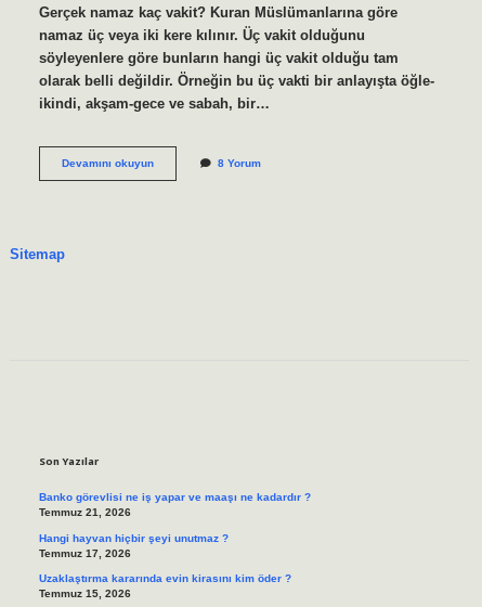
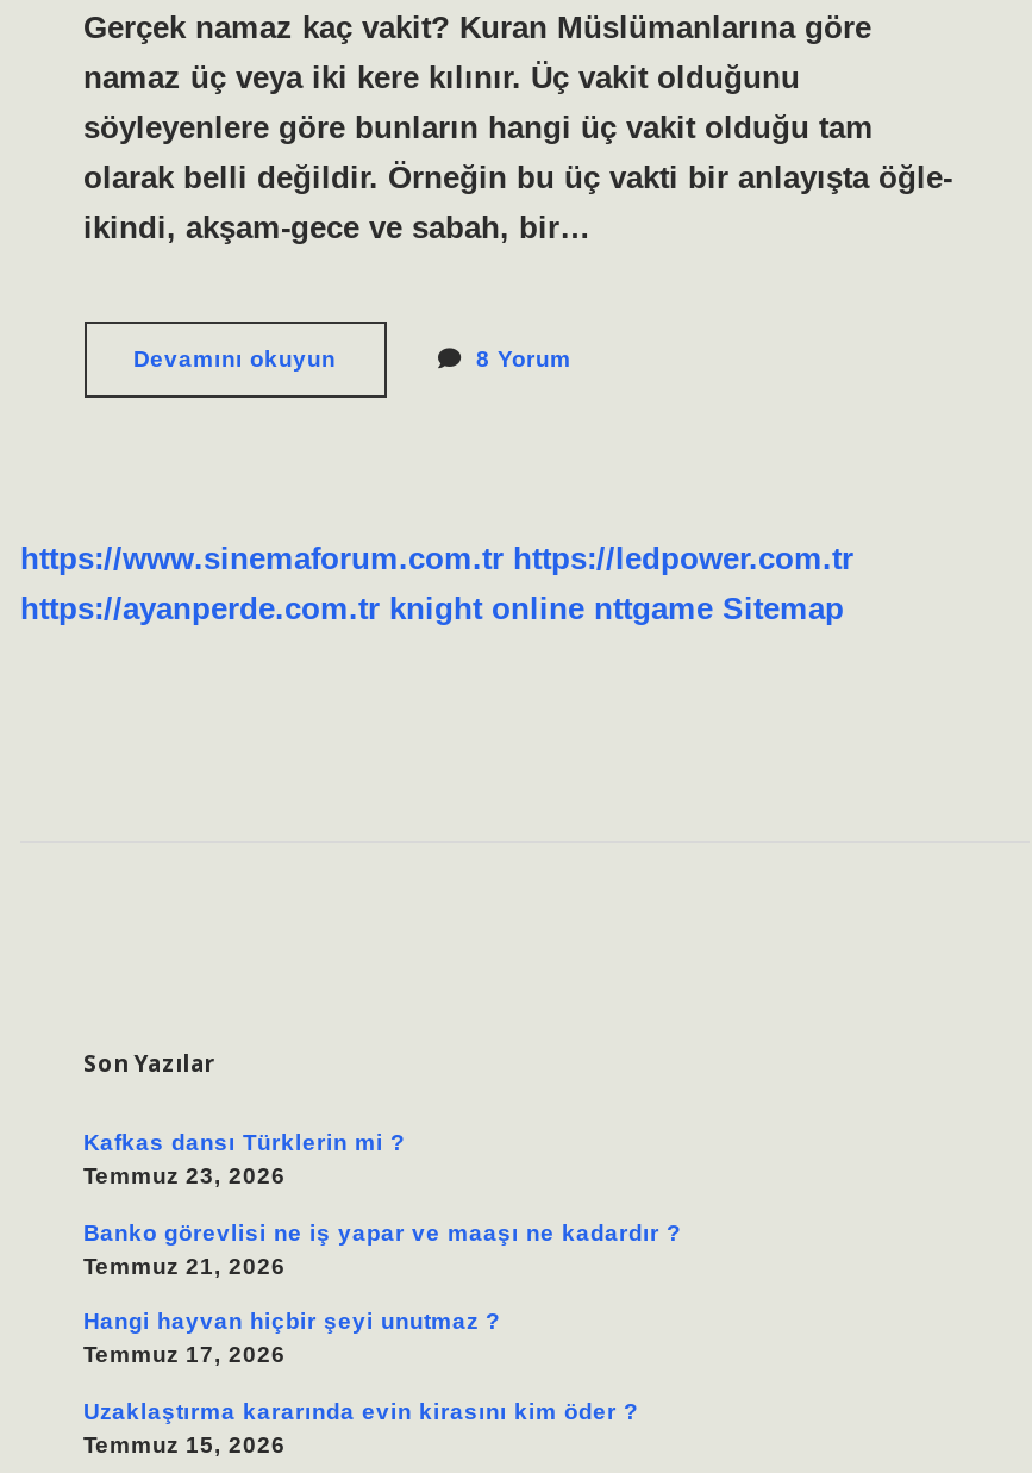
- Sitemap
+ https://www.sinemaforum.com.tr https://ledpower.com.tr
+ https://ayanperde.com.tr knight online nttgame Sitemap

+ Kafkas dansı Türklerin mi ?
+ Temmuz 23, 2026
